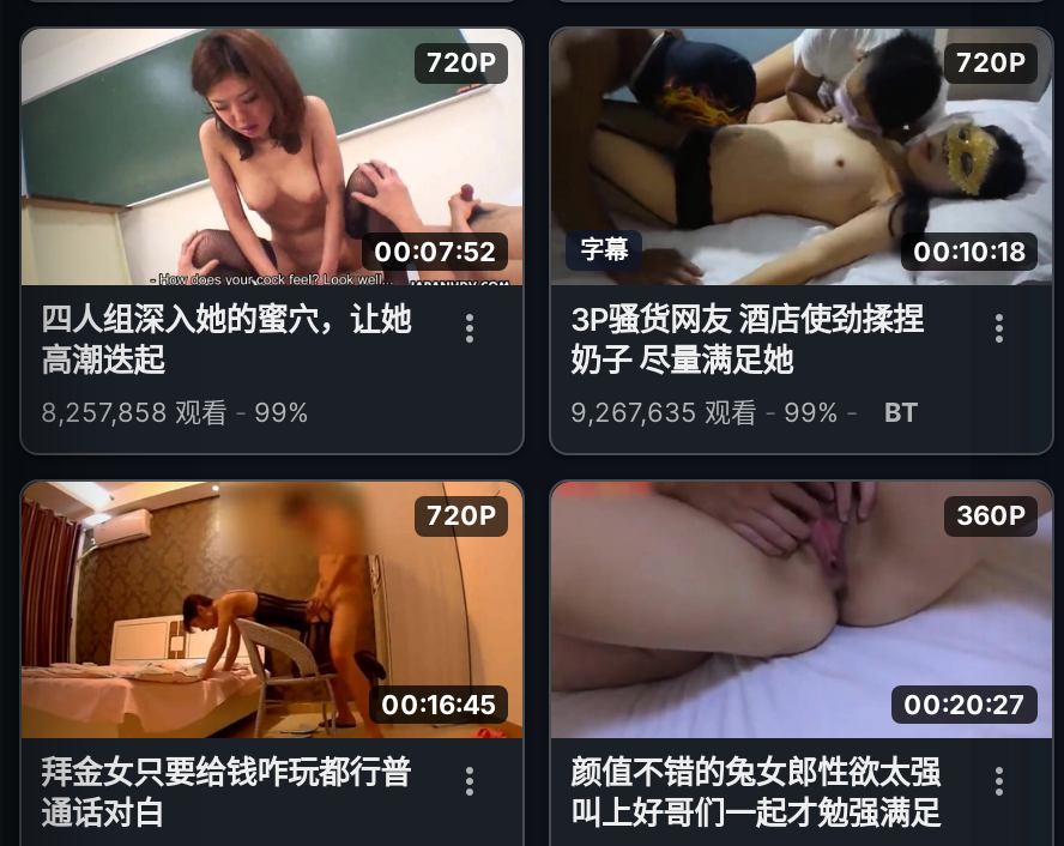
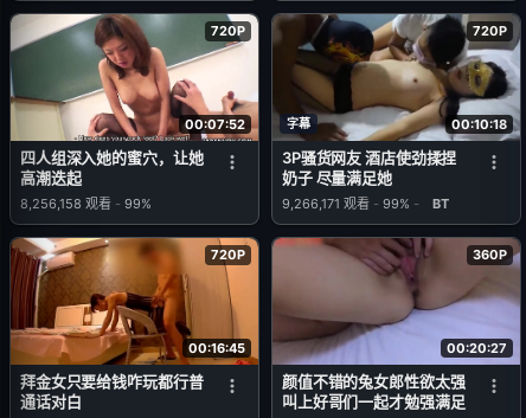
- 8,257,858观看 - 99%
+ 8,256,158观看 - 99%

- 9,267,635观看 - 99% - BT
+ 9,266,171观看 - 99% - BT
